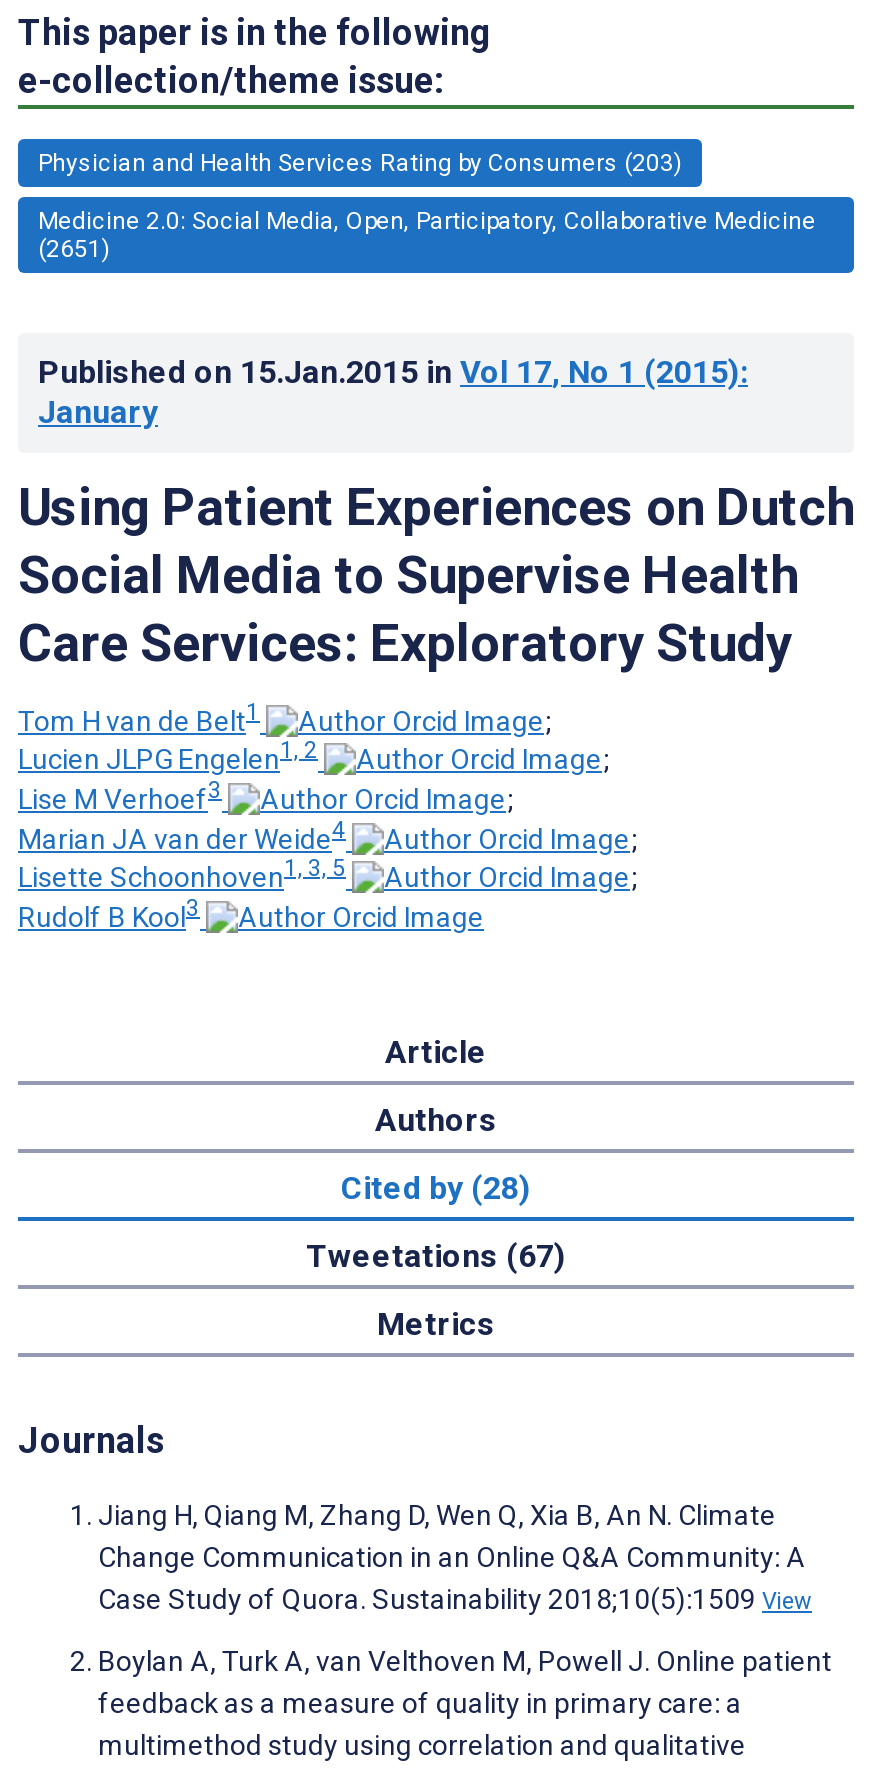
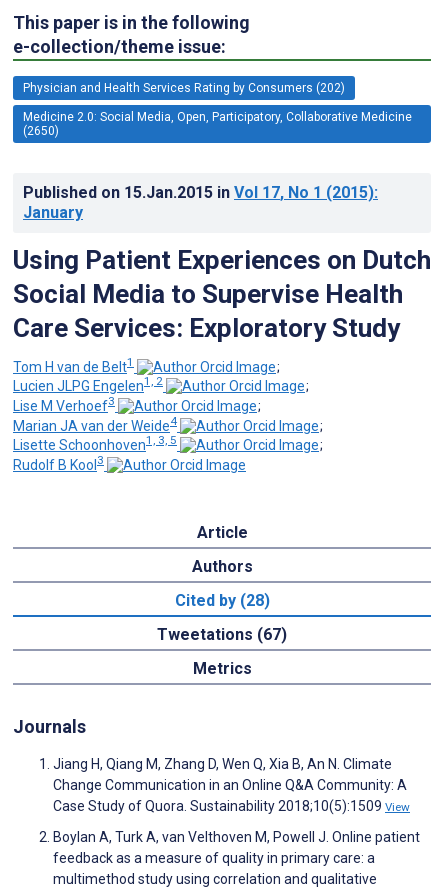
- Physician and Health Services Rating by Consumers (203)
+ Physician and Health Services Rating by Consumers (202)

- (2651)
+ (2650)
